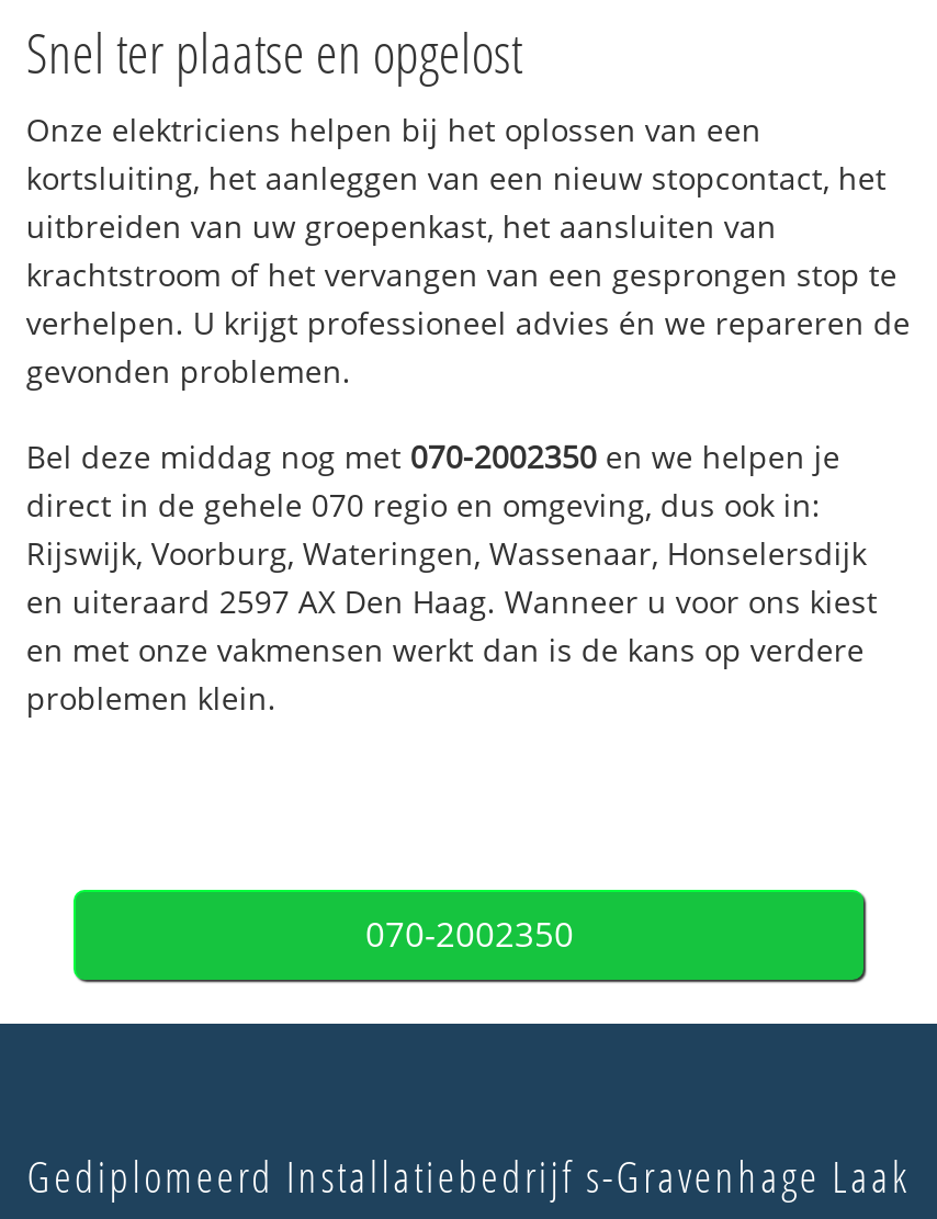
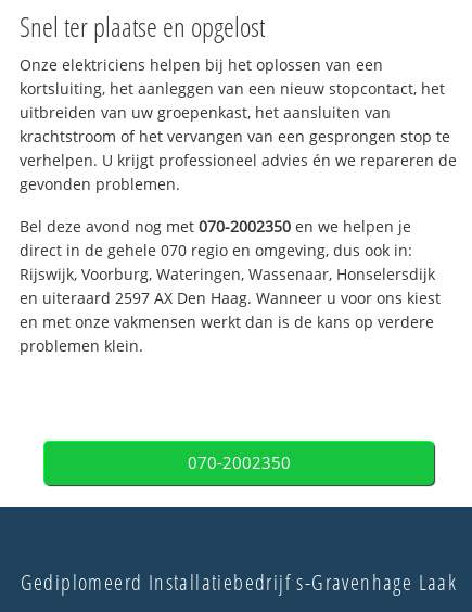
- Bel deze middag nog met 070-2002350 en we helpen je
+ Bel deze avond nog met 070-2002350 en we helpen je
